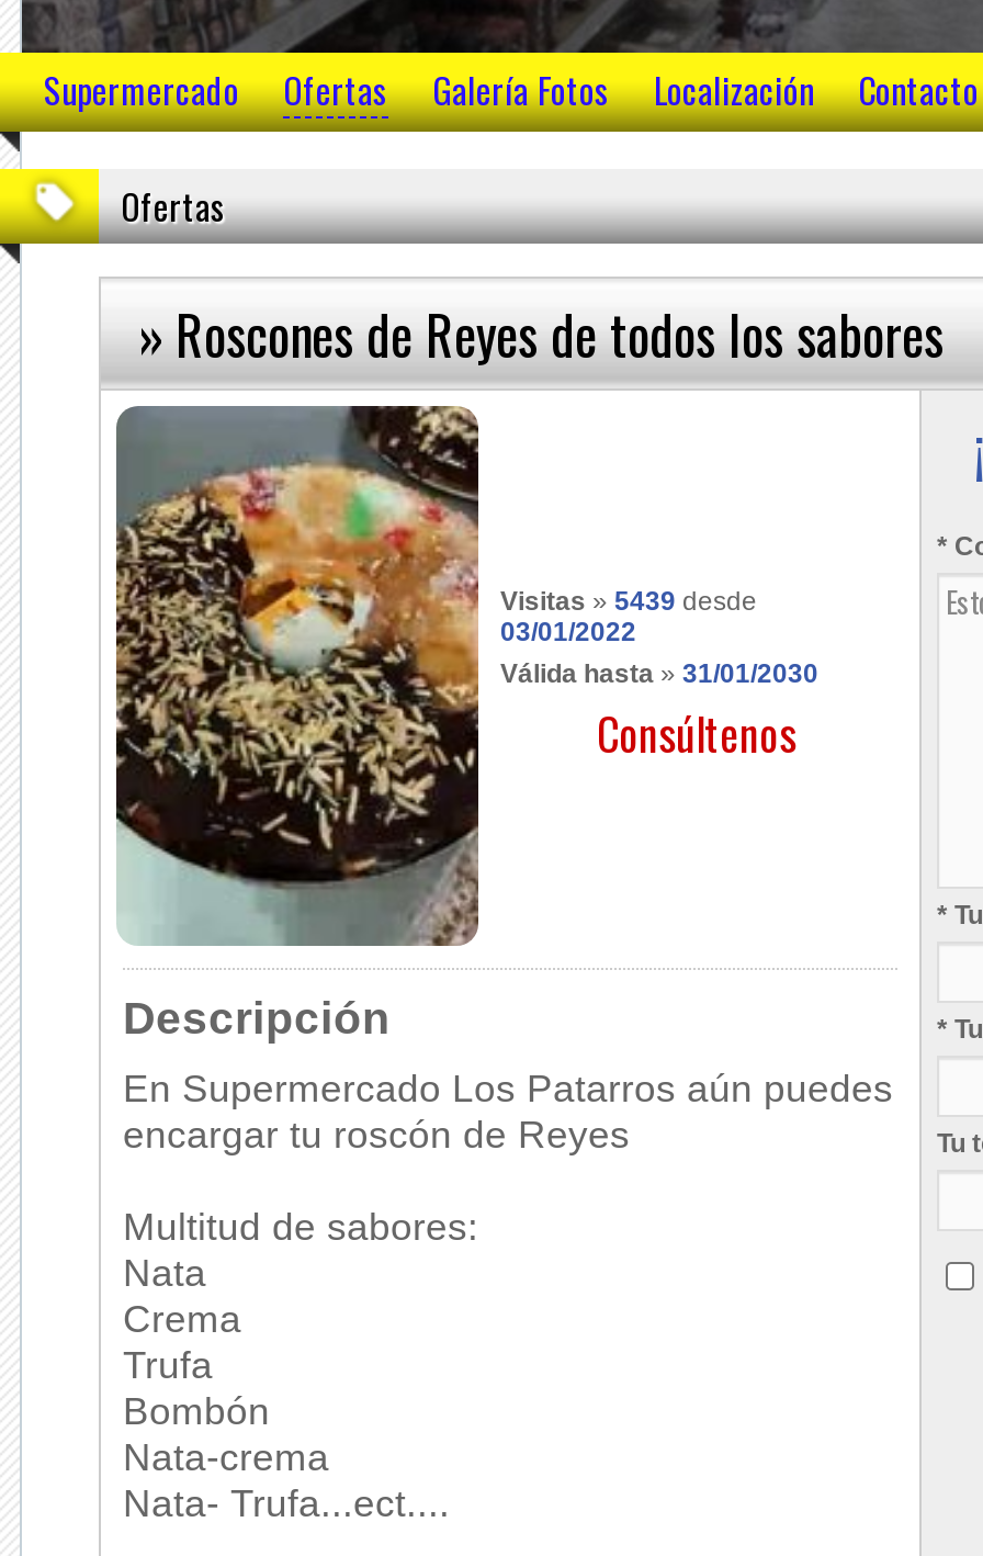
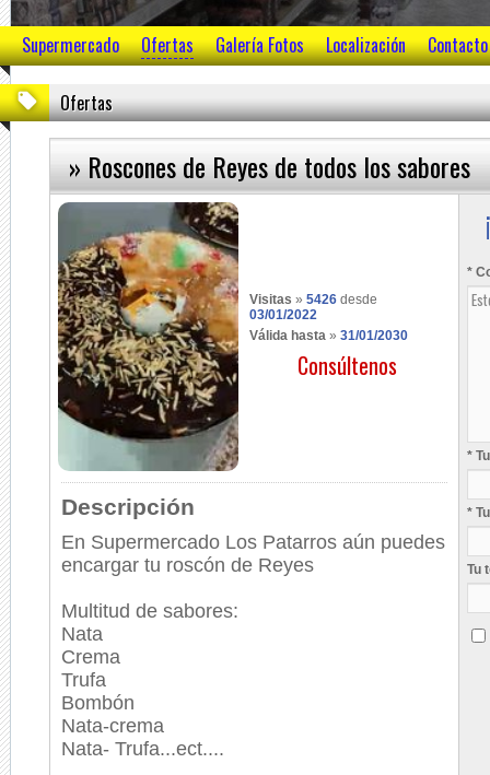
- Visitas» 5439 desde
+ Visitas» 5426 desde
